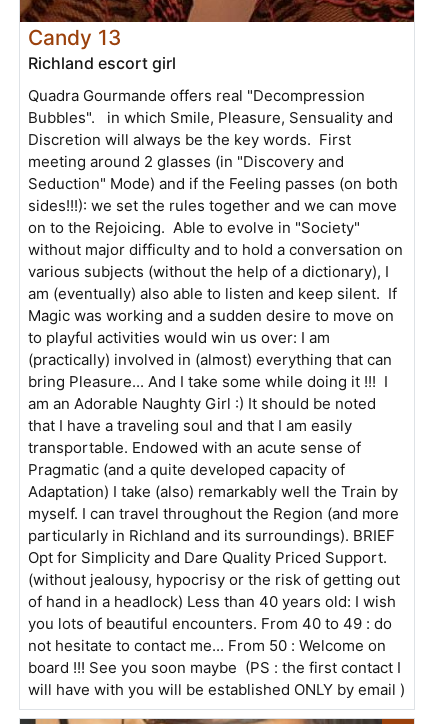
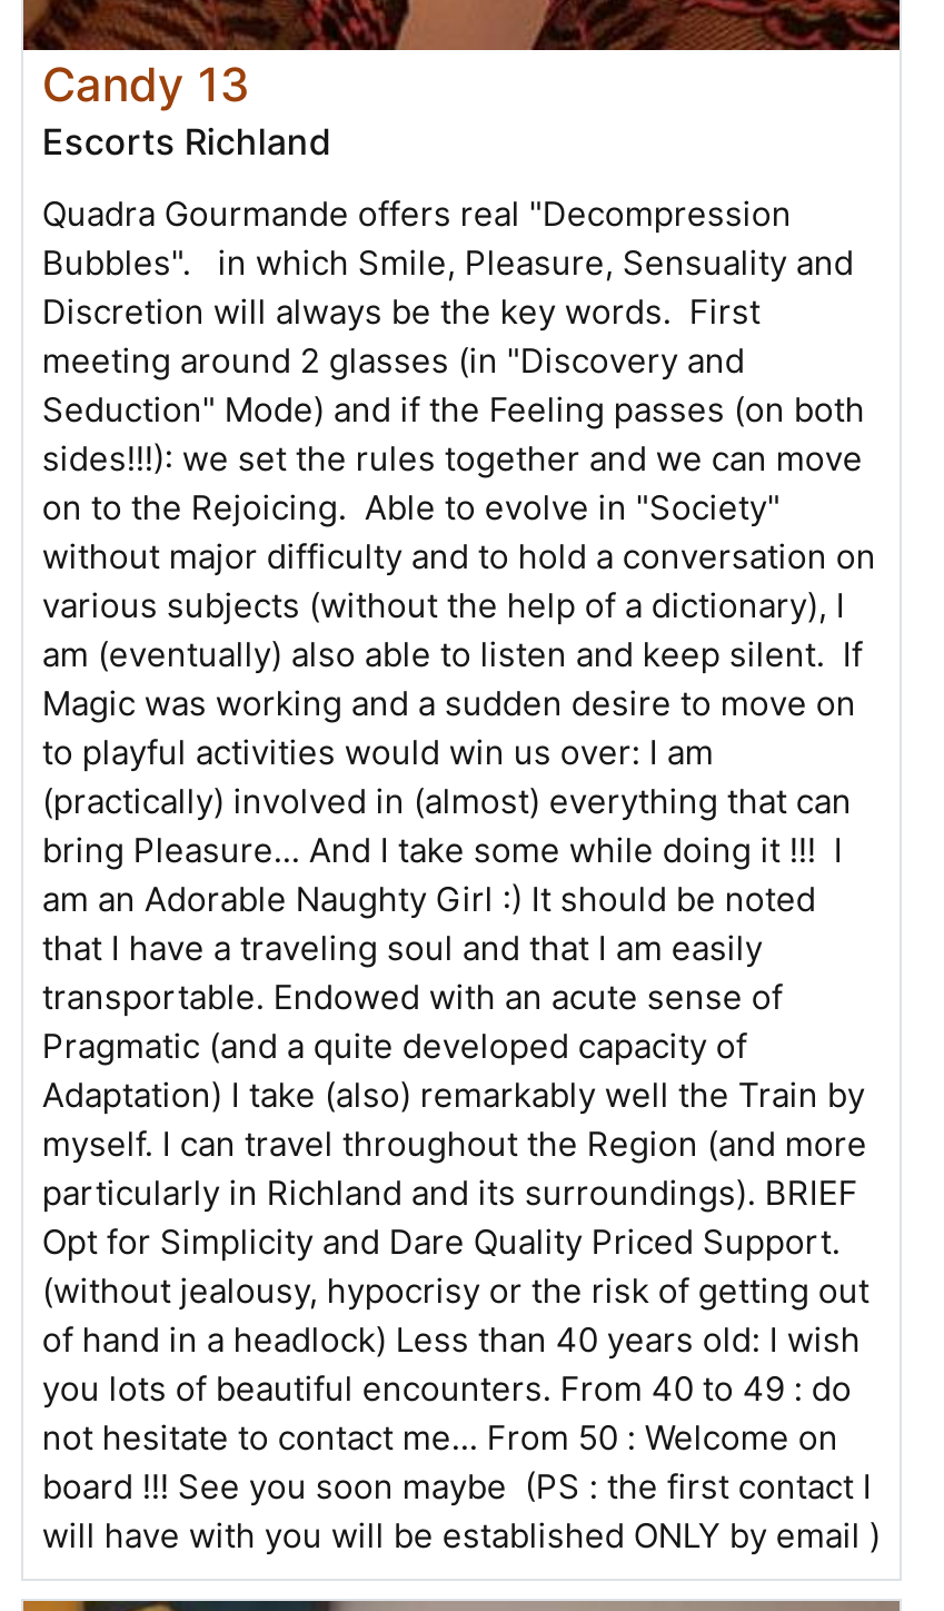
- Richland escort girl
+ Escorts Richland
